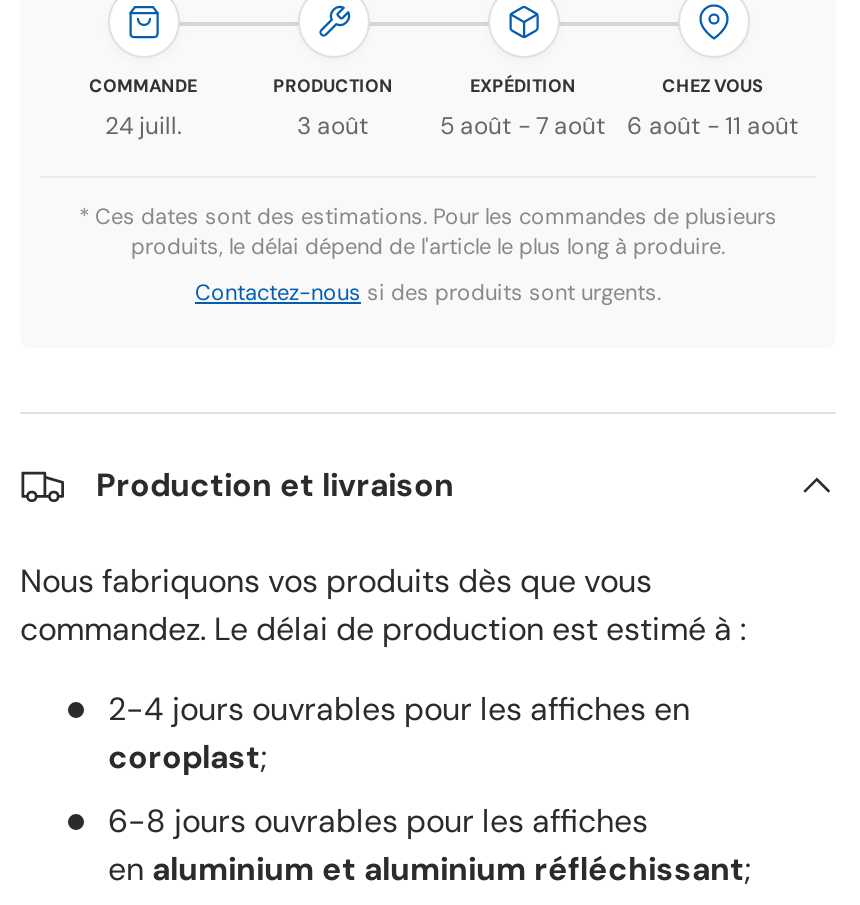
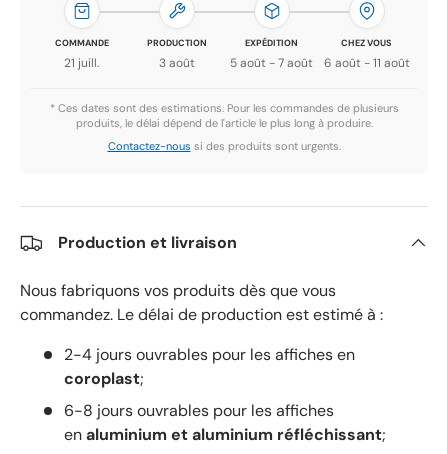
- 24 juill.
+ 21 juill.
